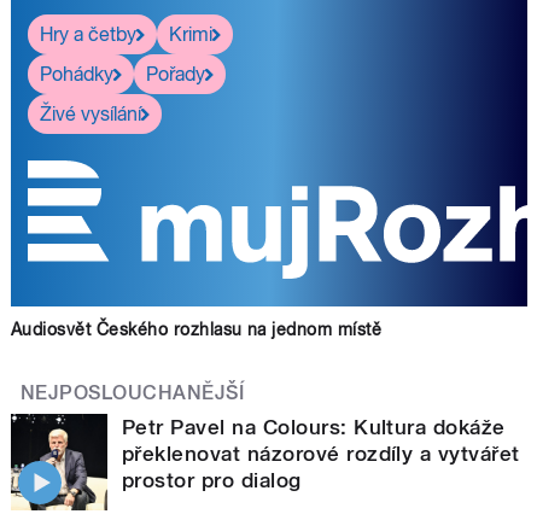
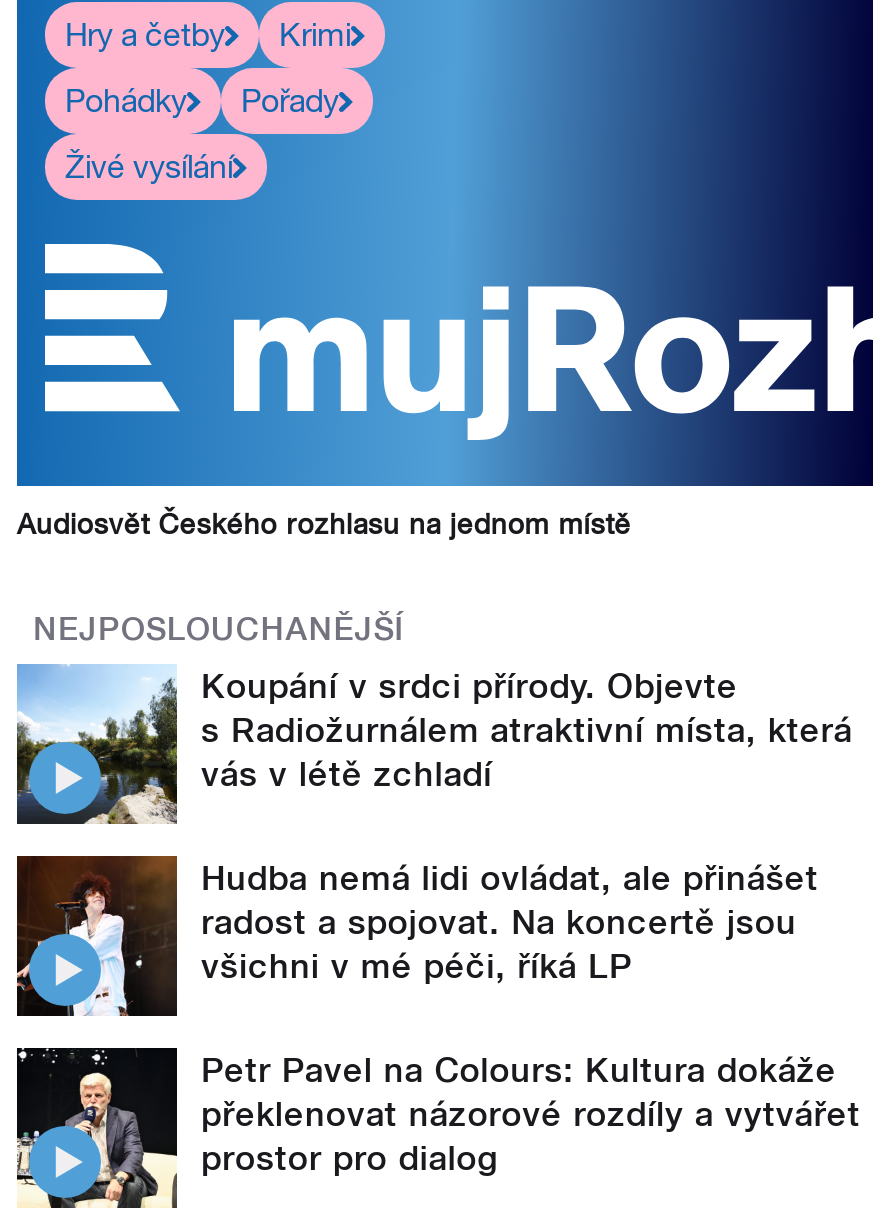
+ [image]
+ Koupání v srdci přírody. Objevte
+ s Radiožurnálem atraktivní místa, která
+ vás v létě zchladí
+ Hudba nemá lidi ovládat, ale přinášet
+ radost a spojovat. Na koncertě jsou
+ všichni v mé péči, říká LP

+ [image]
